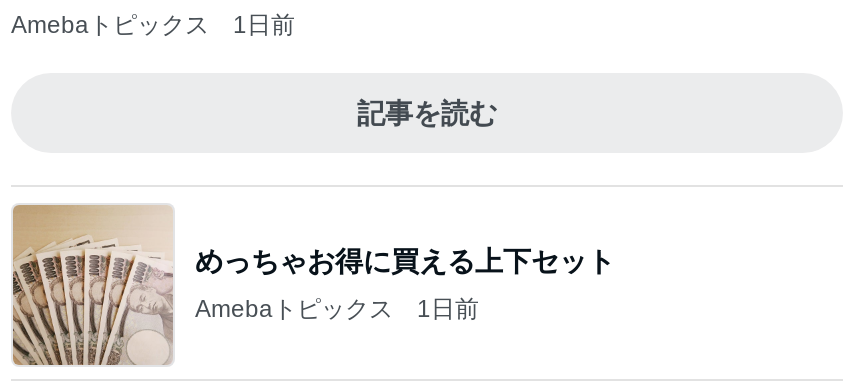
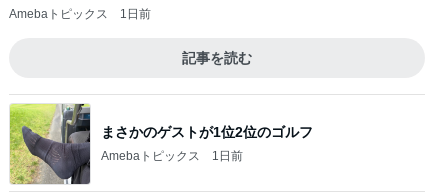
- [image]
- めっちゃお得に買える上下セット
+ [image]
+ まさかのゲストが1位2位のゴルフ
